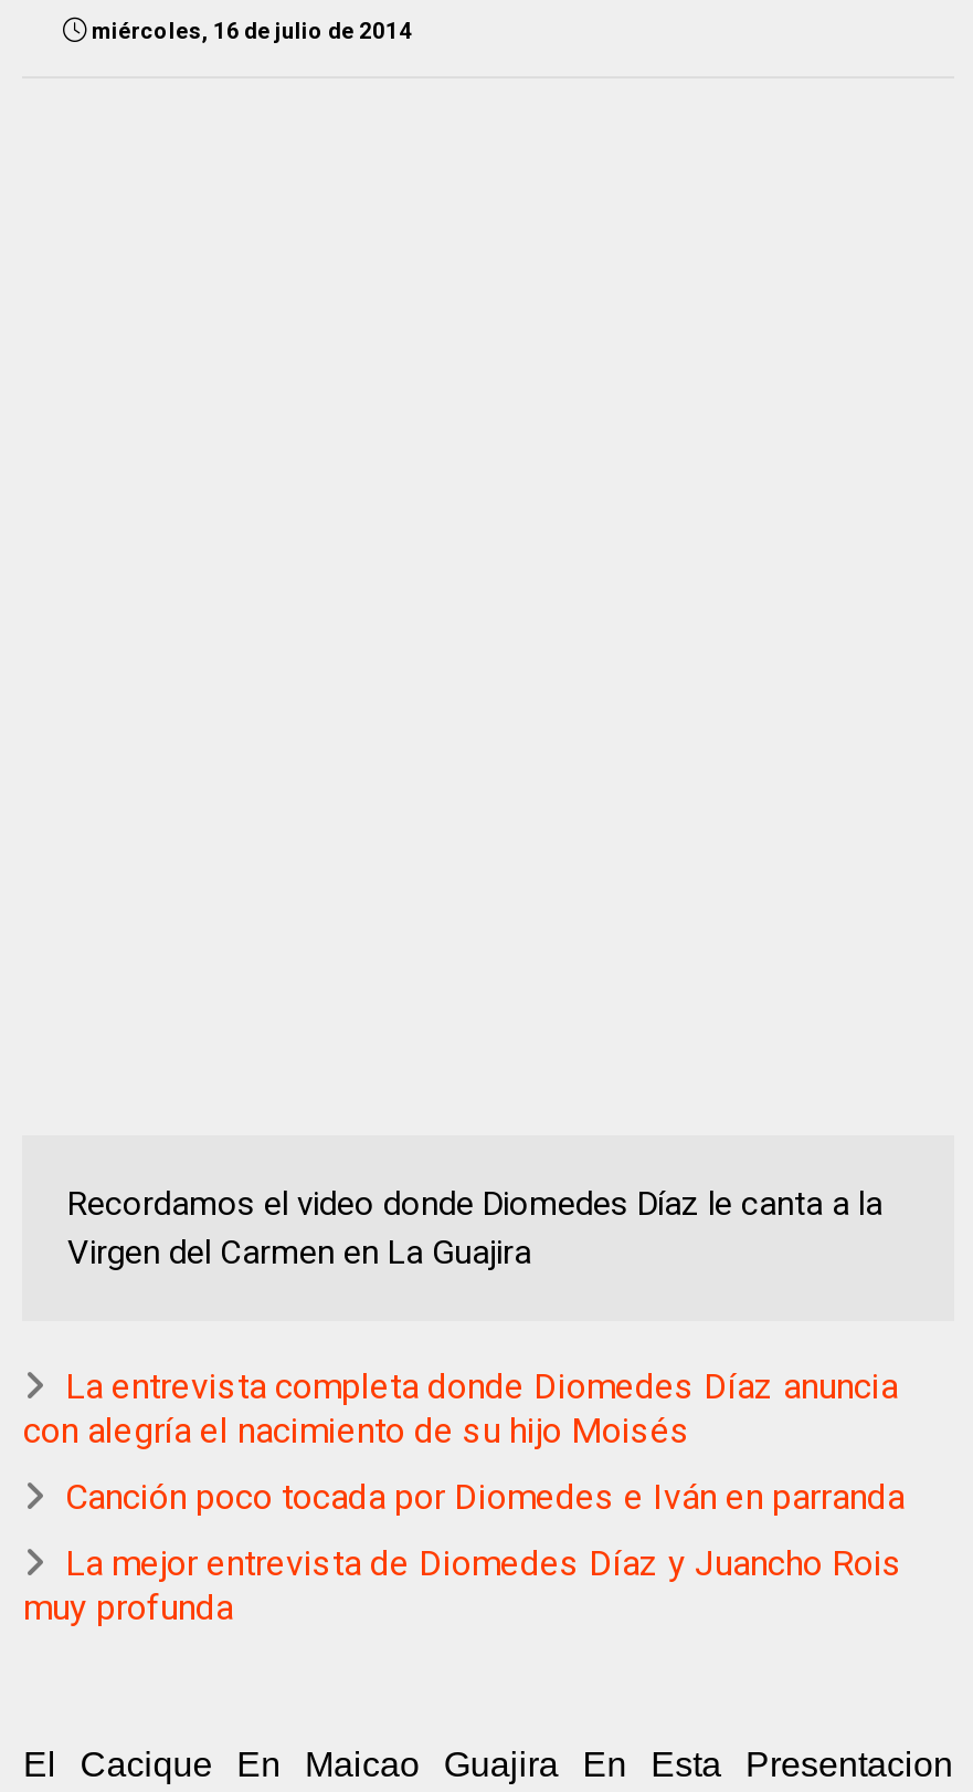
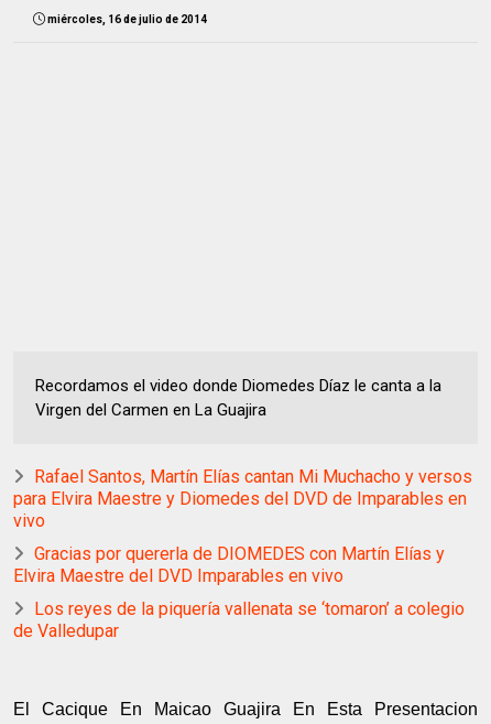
moved up: Recordamos el video donde Diomedes Díaz le canta a la | Virgen del Carmen en La Guajira

- La entrevista completa donde Diomedes Díaz anuncia
- con alegría el nacimiento de su hijo Moisés
+ Rafael Santos, Martín Elías cantan Mi Muchacho y versos
+ para Elvira Maestre y Diomedes del DVD de Imparables en
+ vivo

- Canción poco tocada por Diomedes e Iván en parranda
+ Gracias por quererla de DIOMEDES con Martín Elías y
+ Elvira Maestre del DVD Imparables en vivo

- La mejor entrevista de Diomedes Díaz y Juancho Rois
- muy profunda
+ Los reyes de la piquería vallenata se ‘tomaron’ a colegio
+ de Valledupar
